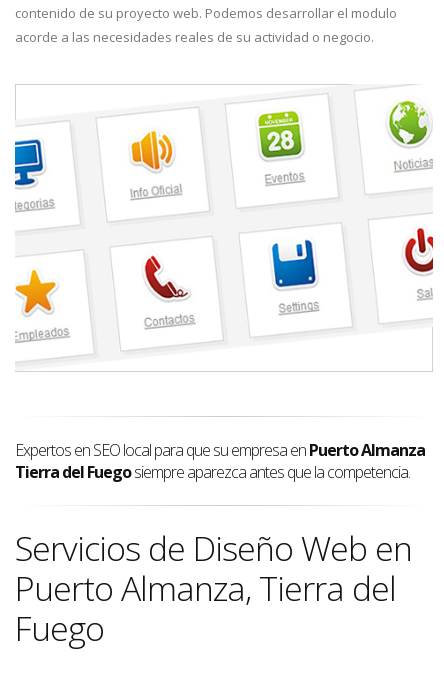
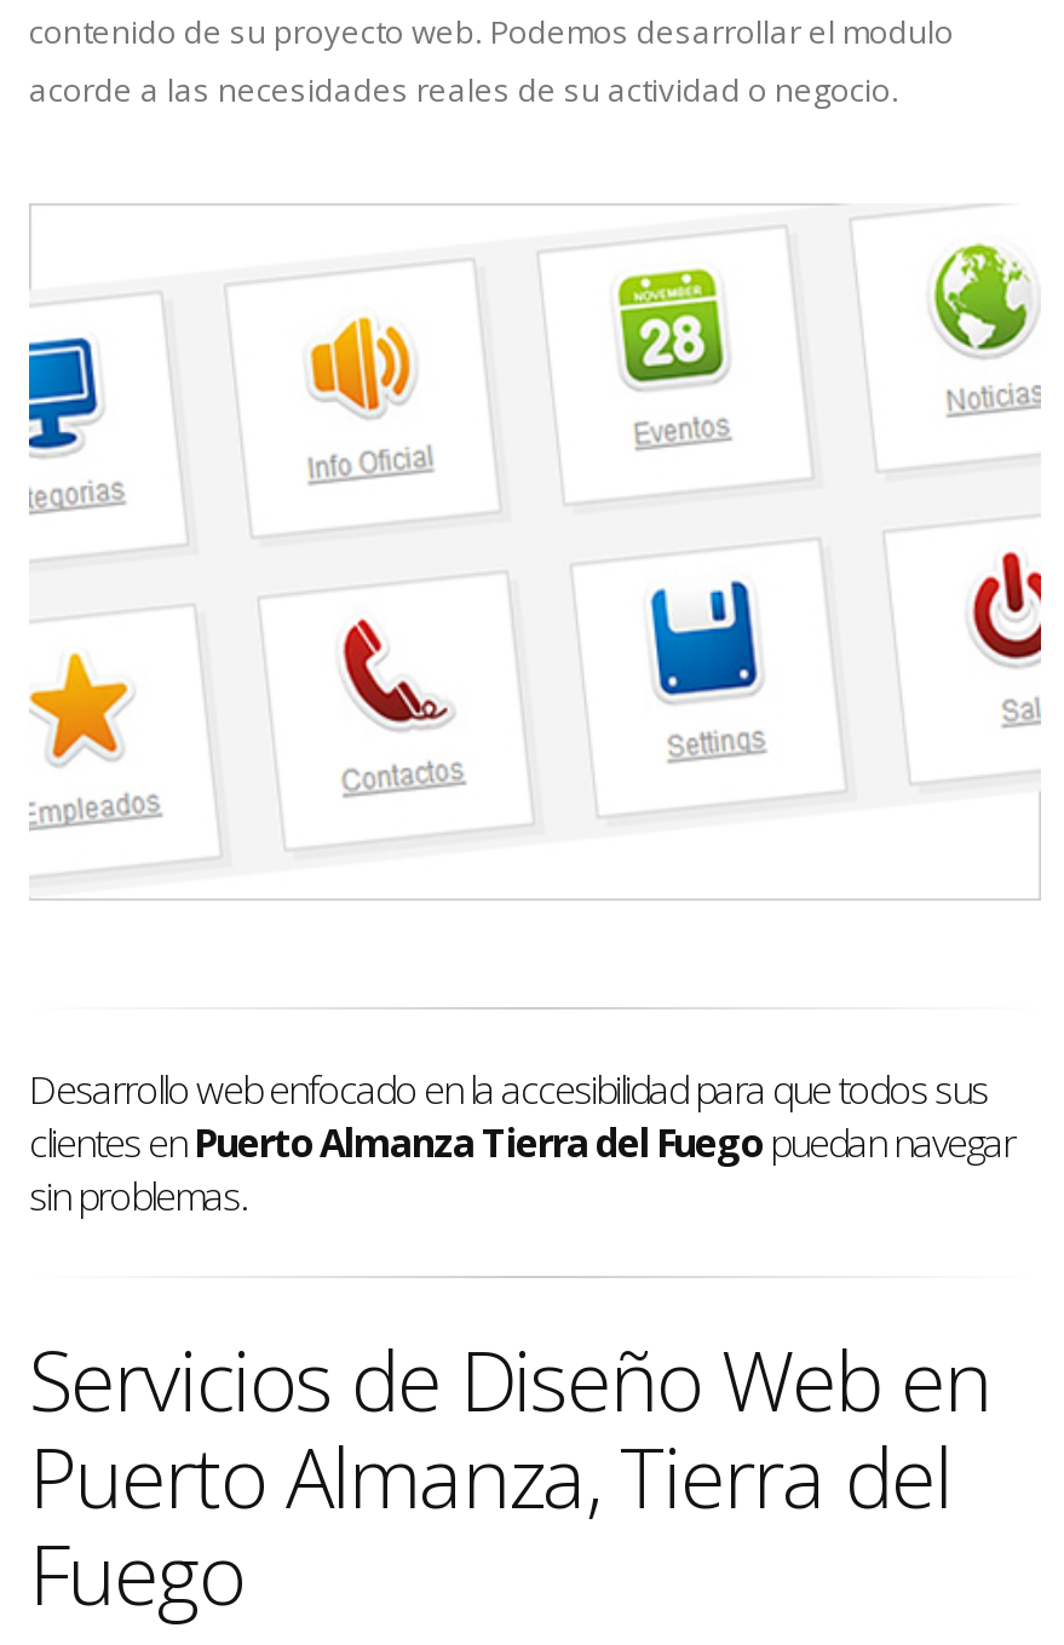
- Expertos en SEO local para que su empresa en Puerto Almanza
- Tierra del Fuegosiempre aparezca antes que la competencia.
+ Desarrollo web enfocado en la accesibilidad para que todos sus
+ clientes en Puerto Almanza Tierra del Fuego puedan navegar
+ sin problemas.
